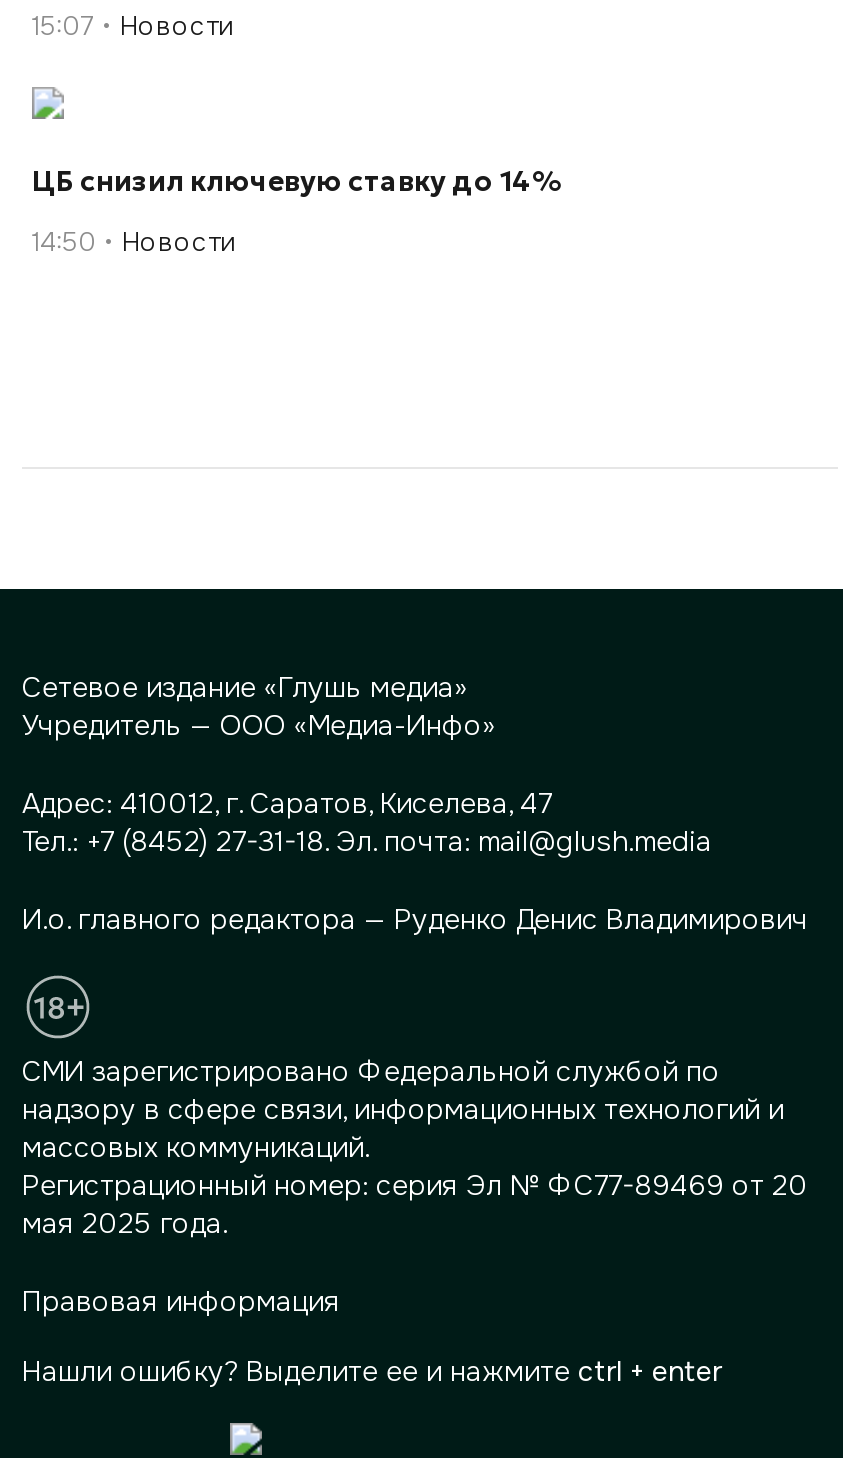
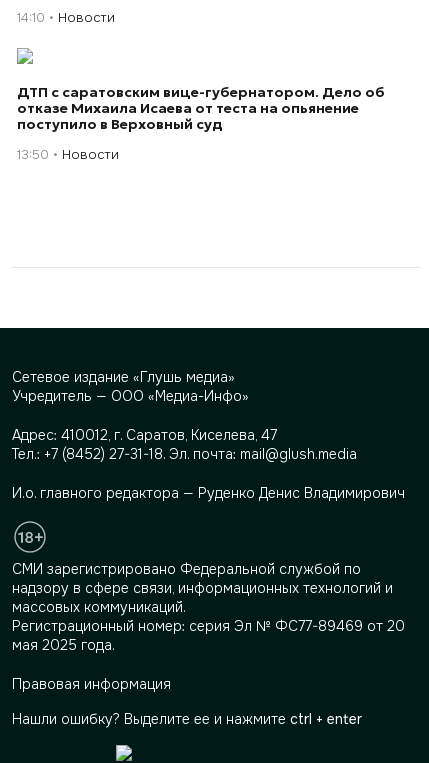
- 15:07 Новости
+ 14:10 Новости

- ЦБ снизил ключевую ставку до 14%
+ ДТП с саратовским вице-губернатором. Дело об
+ отказе Михаила Исаева от теста на опьянение
+ поступило в Верховный суд

- 14:50 Новости
+ 13:50 Новости
